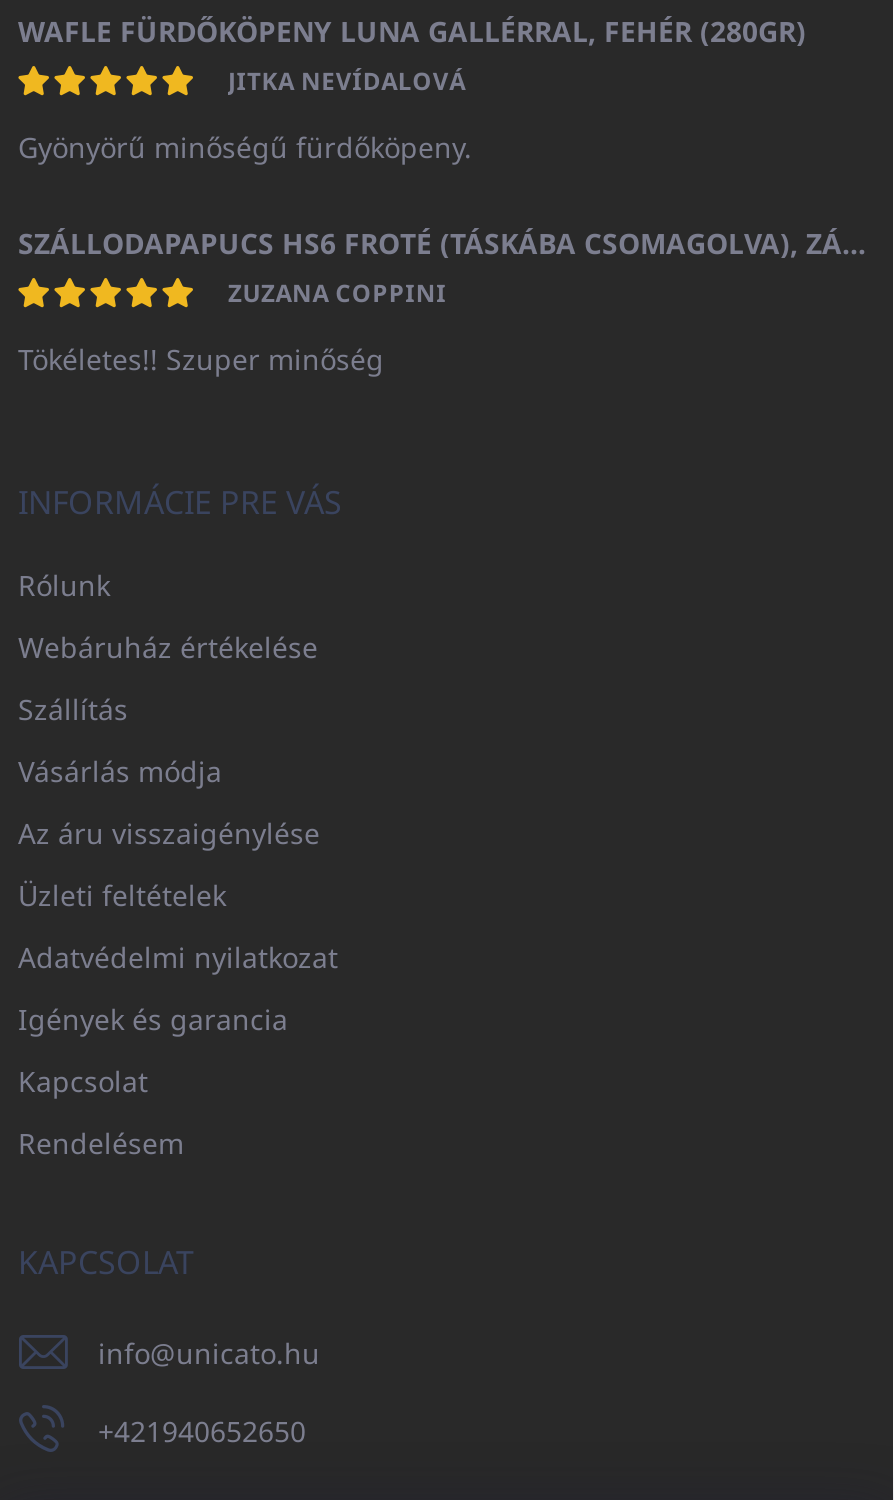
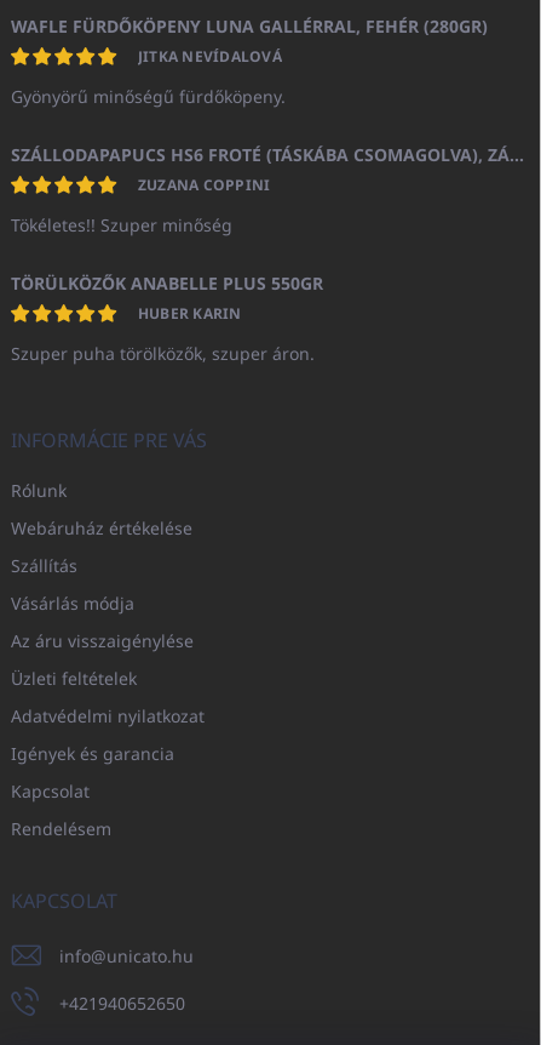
+ TÖRÜLKÖZŐK ANABELLE PLUS 550GR
+ HUBER KARIN
+ Szuper puha törölközők, szuper áron.
